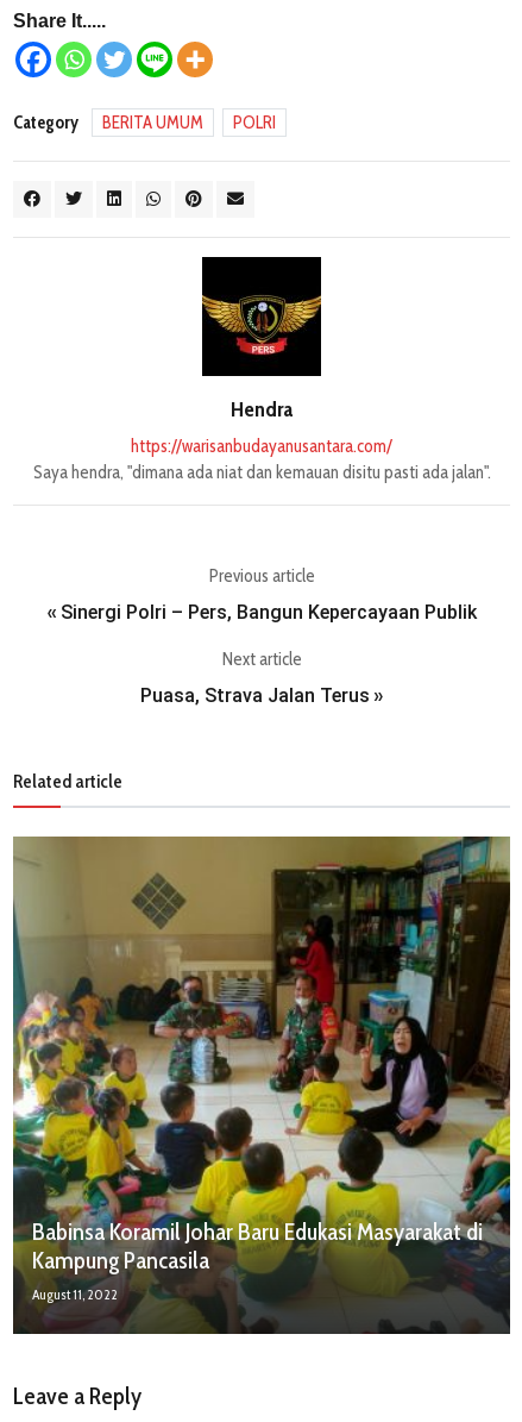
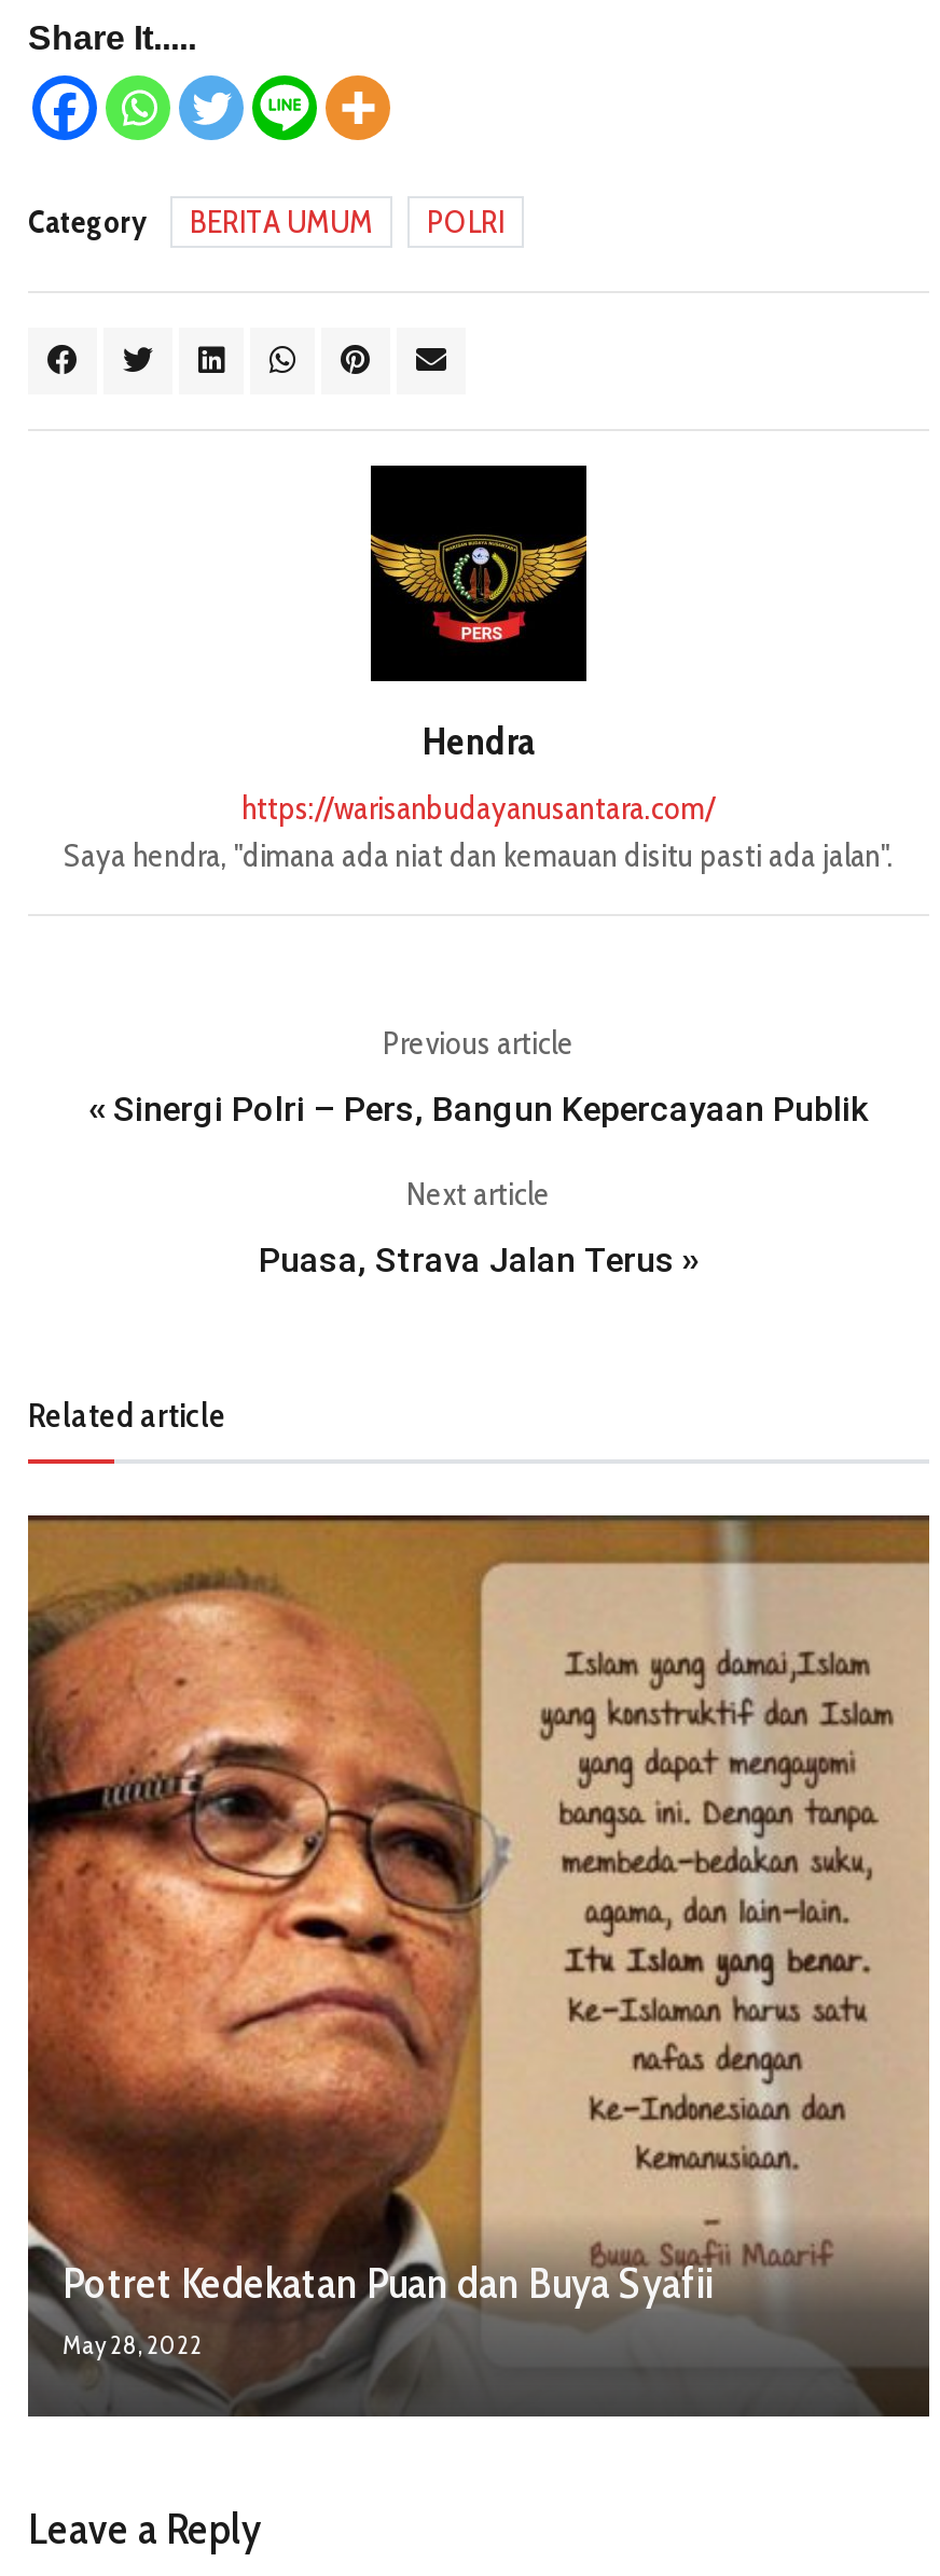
- [image]
- Babinsa Koramil Johar Baru Edukasi Masyarakat di
- Kampung Pancasila
- August 11, 2022
+ [image]
+ Potret Kedekatan Puan dan Buya Syafii
+ May 28, 2022
